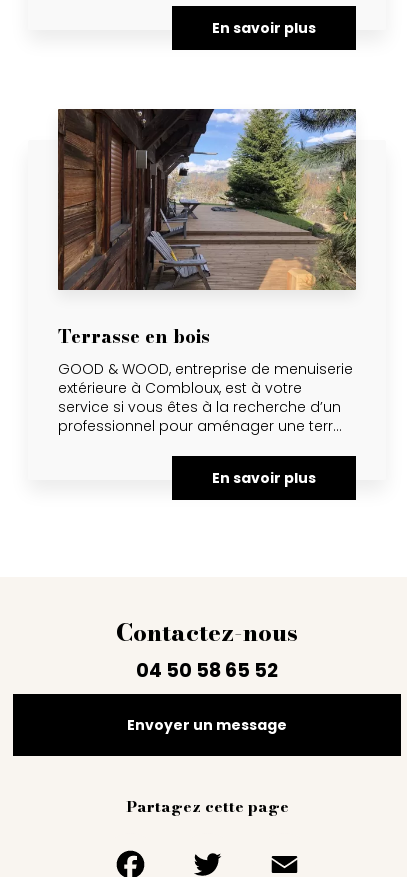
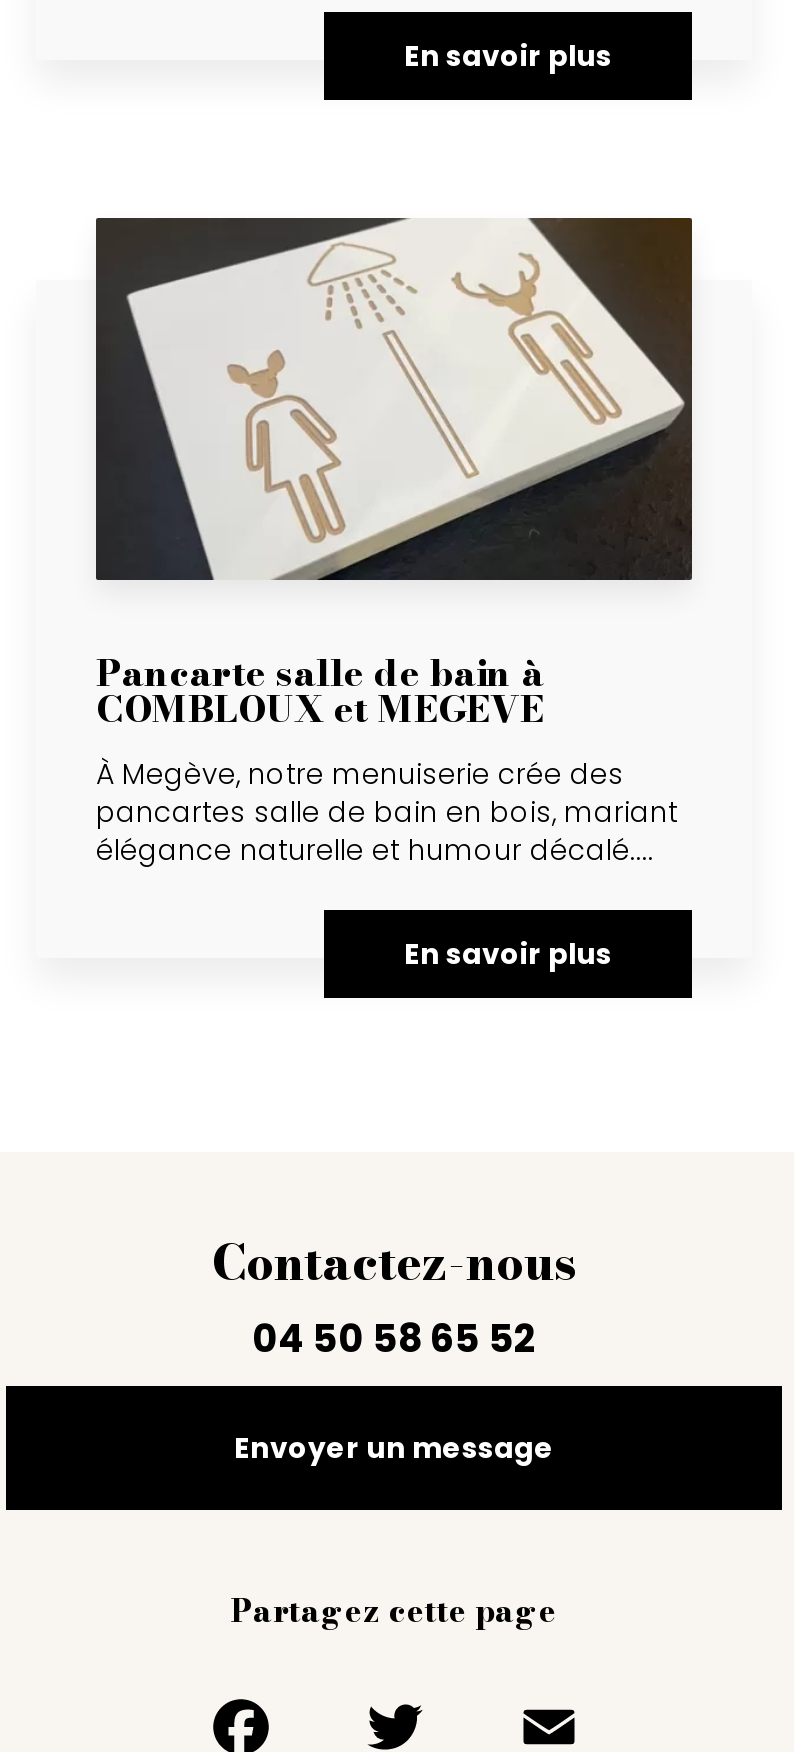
- [image]
- Terrasse en bois
- GOOD & WOOD, entreprise de menuiserie
- extérieure à Combloux, est à votre
- service si vous êtes à la recherche d’un
- professionnel pour aménager une terr...
+ [image]
+ Pancarte salle de bain à
+ COMBLOUX et MEGEVE
+ À Megève, notre menuiserie crée des
+ pancartes salle de bain en bois, mariant
+ élégance naturelle et humour décalé....
